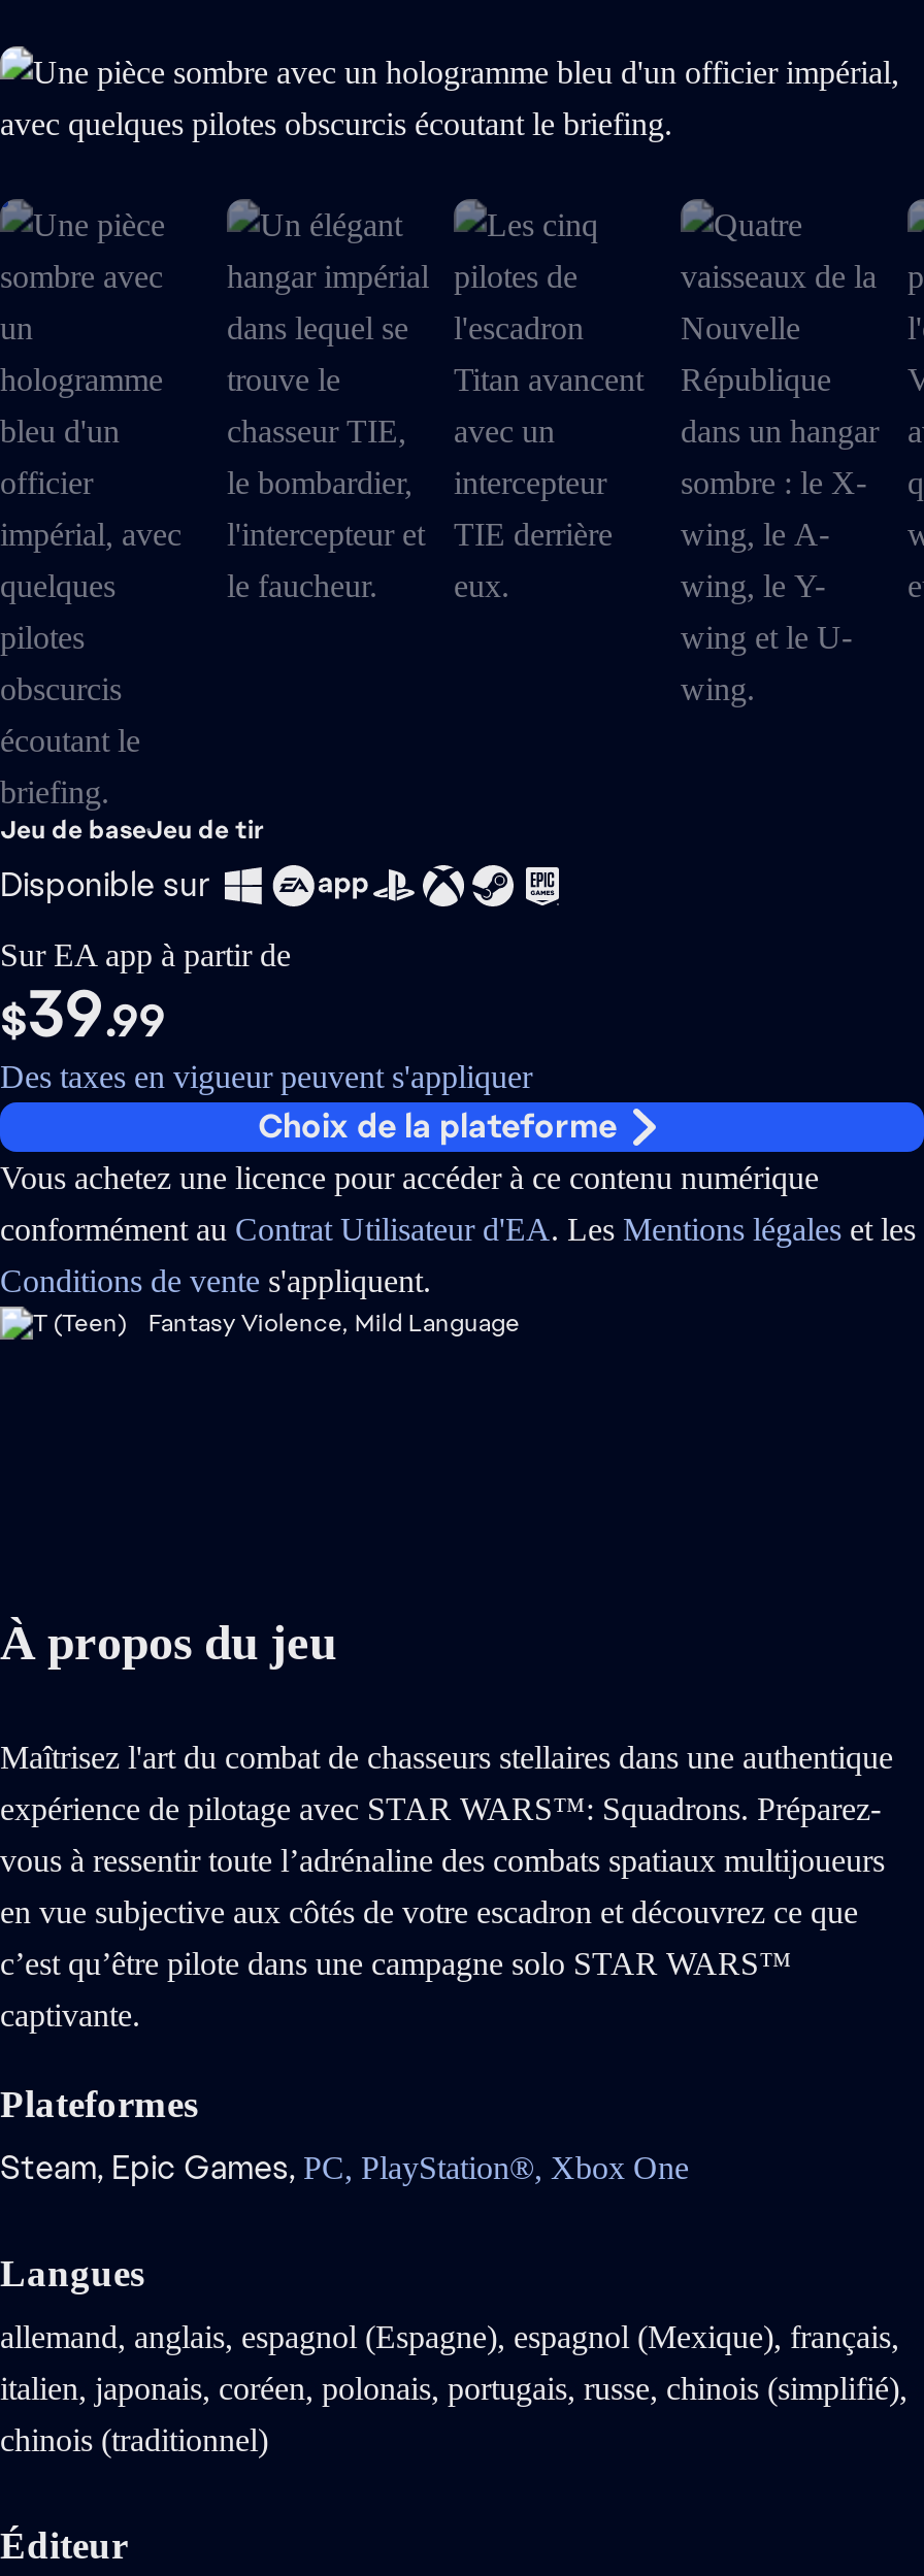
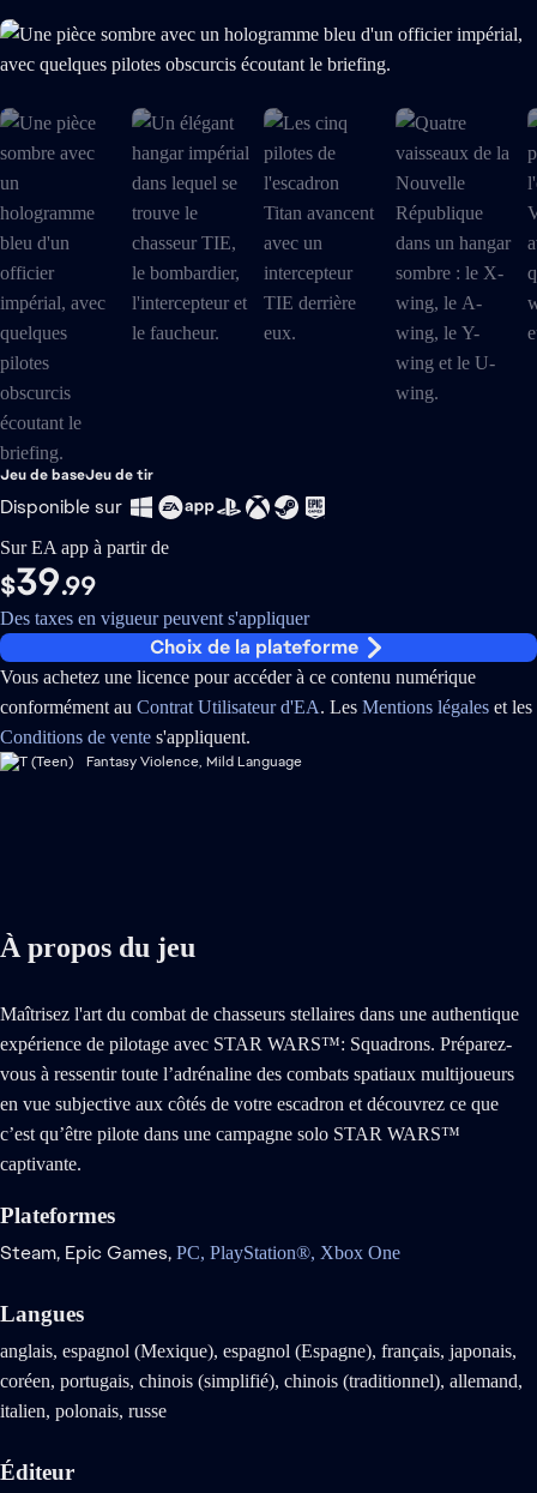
- allemand, anglais, espagnol (Espagne), espagnol (Mexique), français,
+ anglais, espagnol (Mexique), espagnol (Espagne), français, japonais,

- italien, japonais, coréen, polonais, portugais, russe, chinois (simplifié),
+ coréen, portugais, chinois (simplifié), chinois (traditionnel), allemand,

- chinois (traditionnel)
+ italien, polonais, russe
